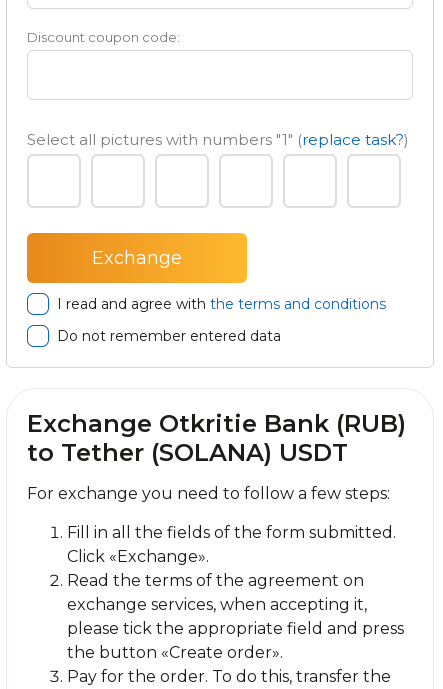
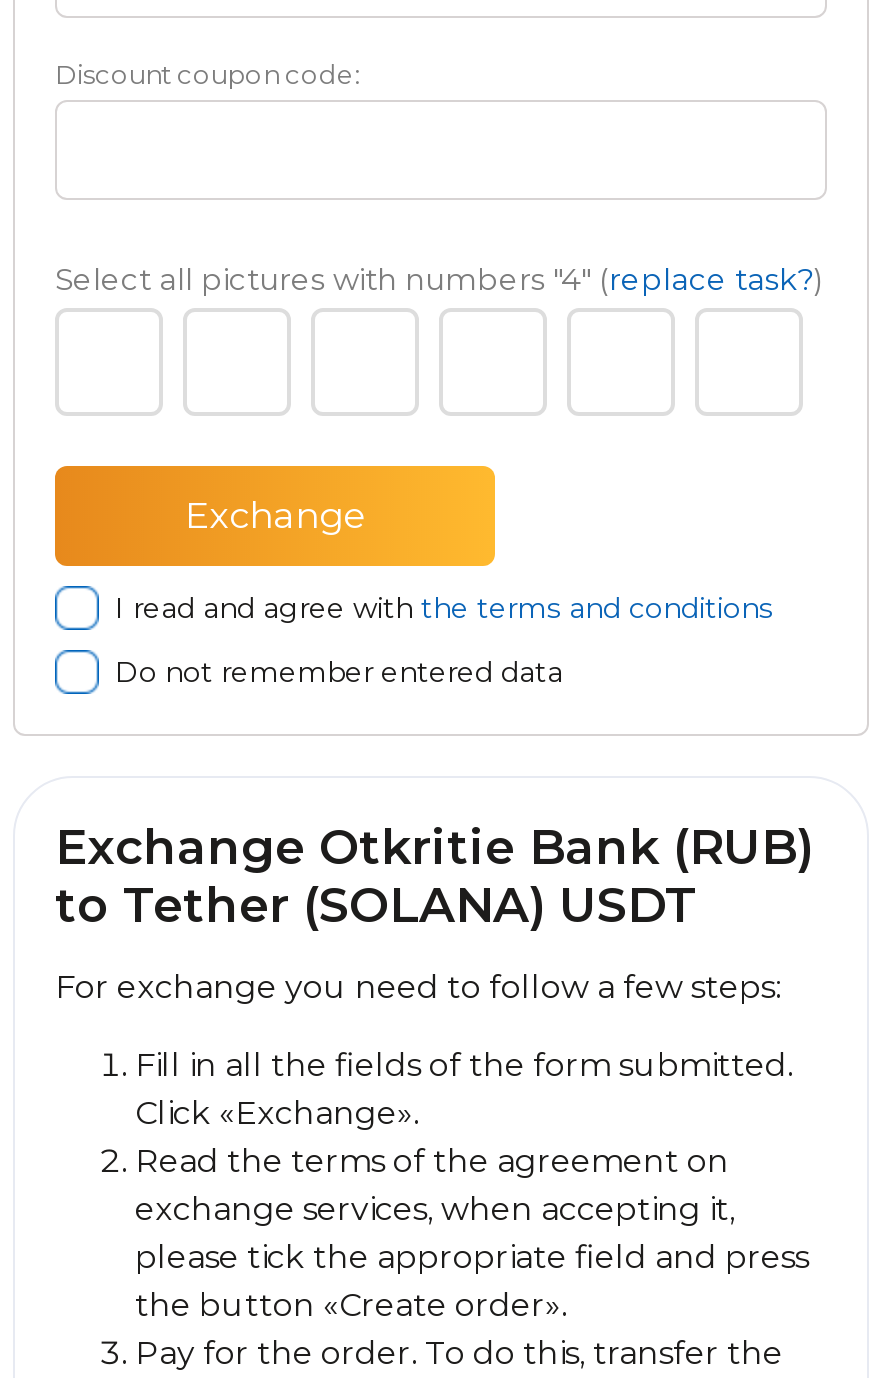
- Select all pictures with numbers "1" (replace task?)
+ Select all pictures with numbers "4" (replace task?)
